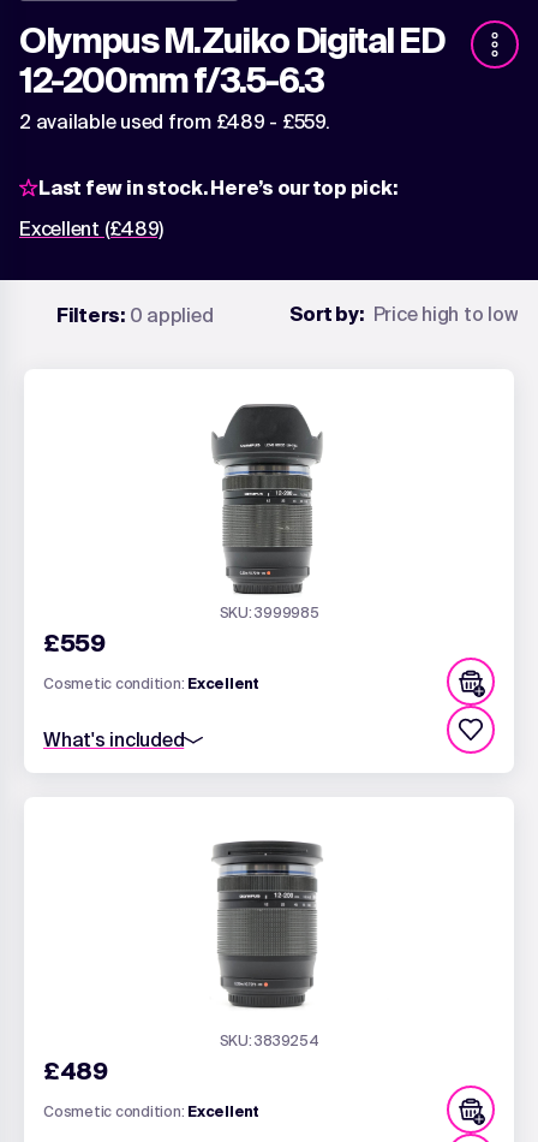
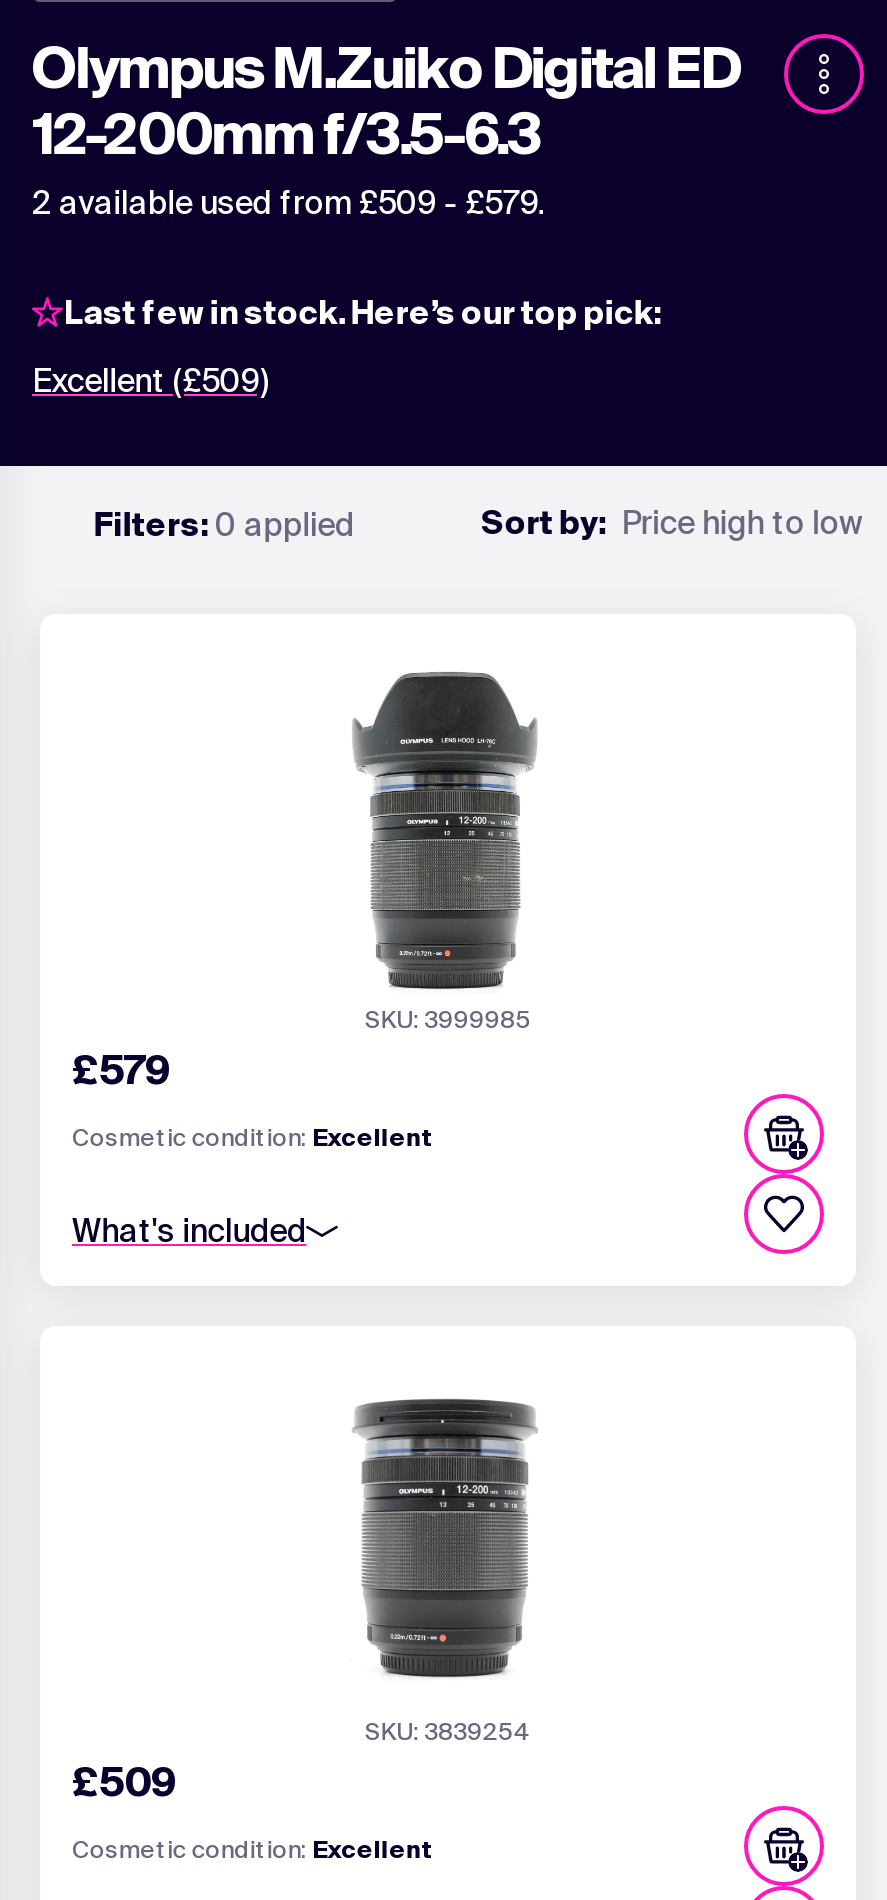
- 2 available used from £489 - £559.
+ 2 available used from £509 - £579.

- Excellent (£489)
+ Excellent (£509)

- £559
+ £579

- £489
+ £509
